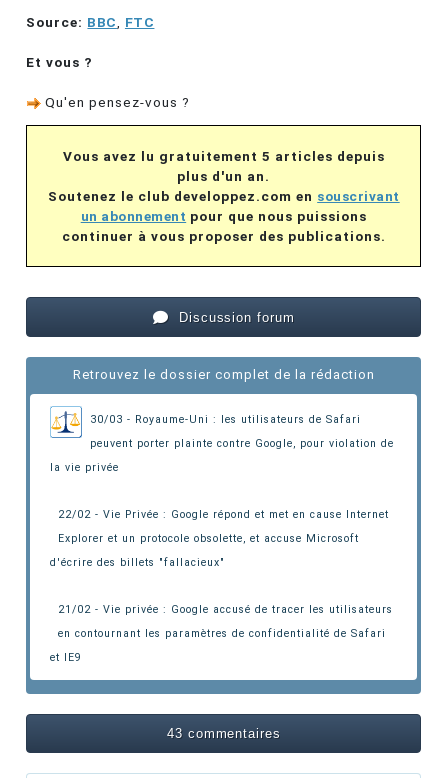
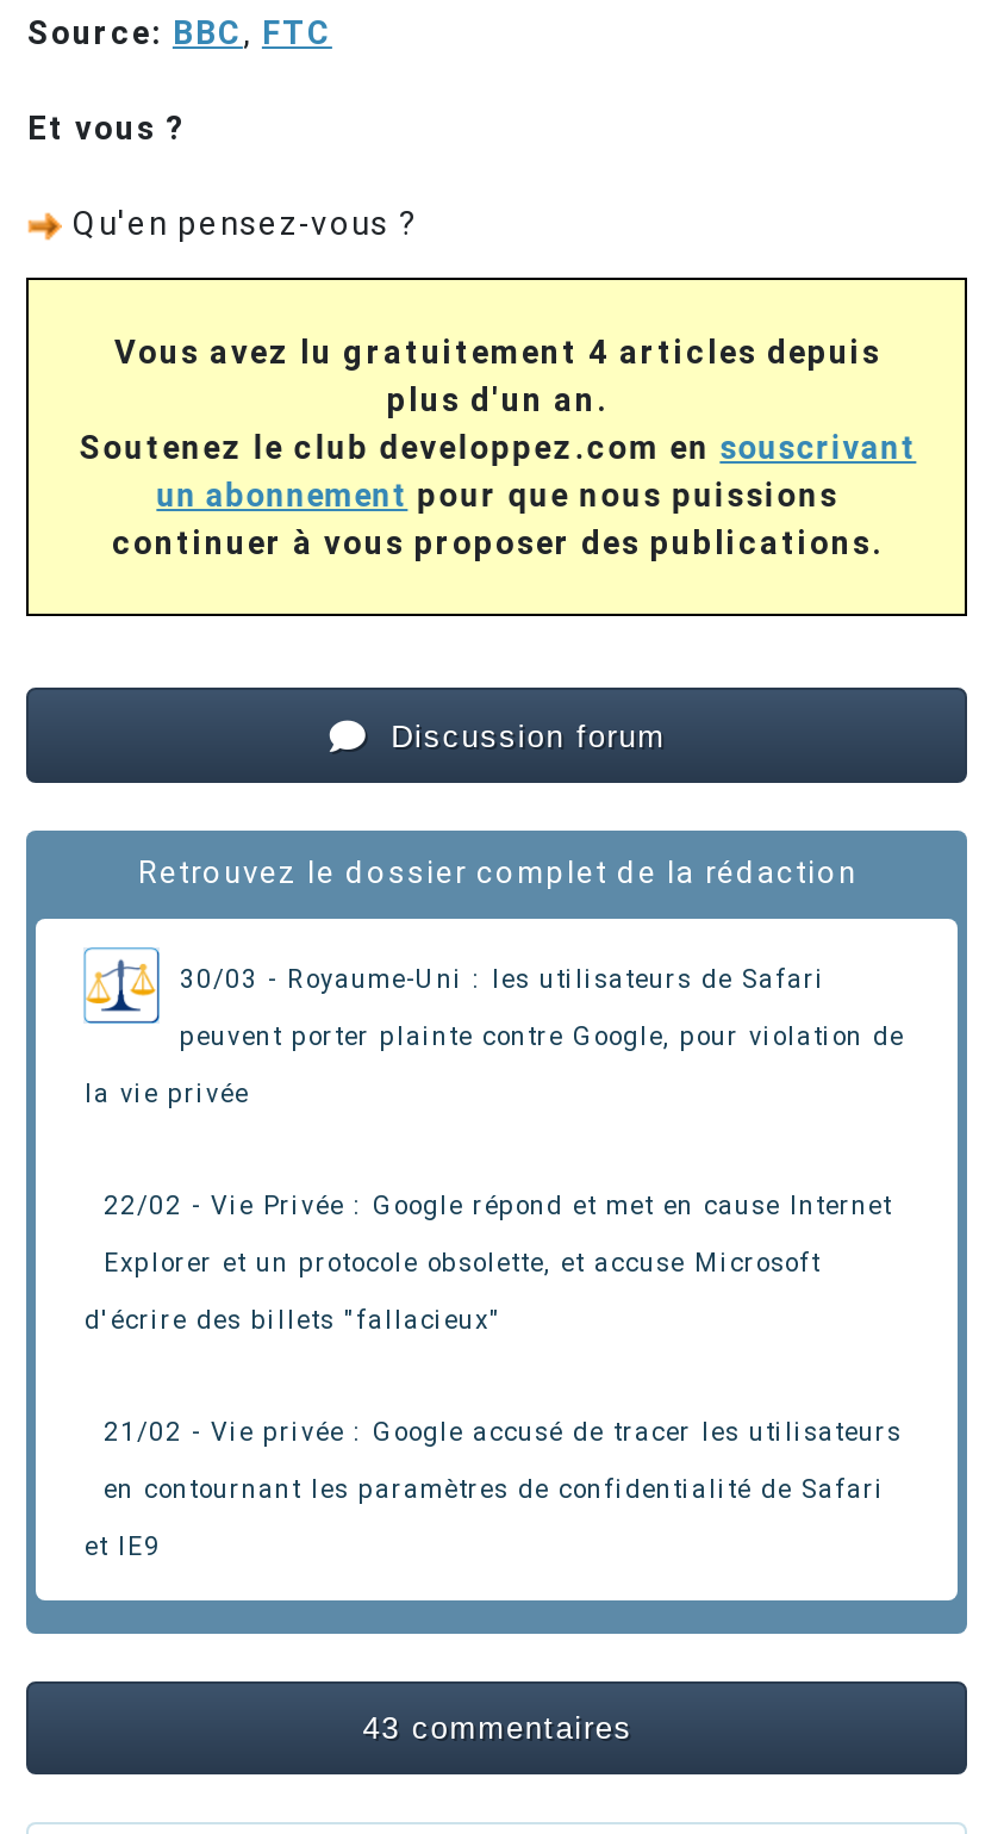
- Vous avez lu gratuitement 5 articles depuis
+ Vous avez lu gratuitement 4 articles depuis
